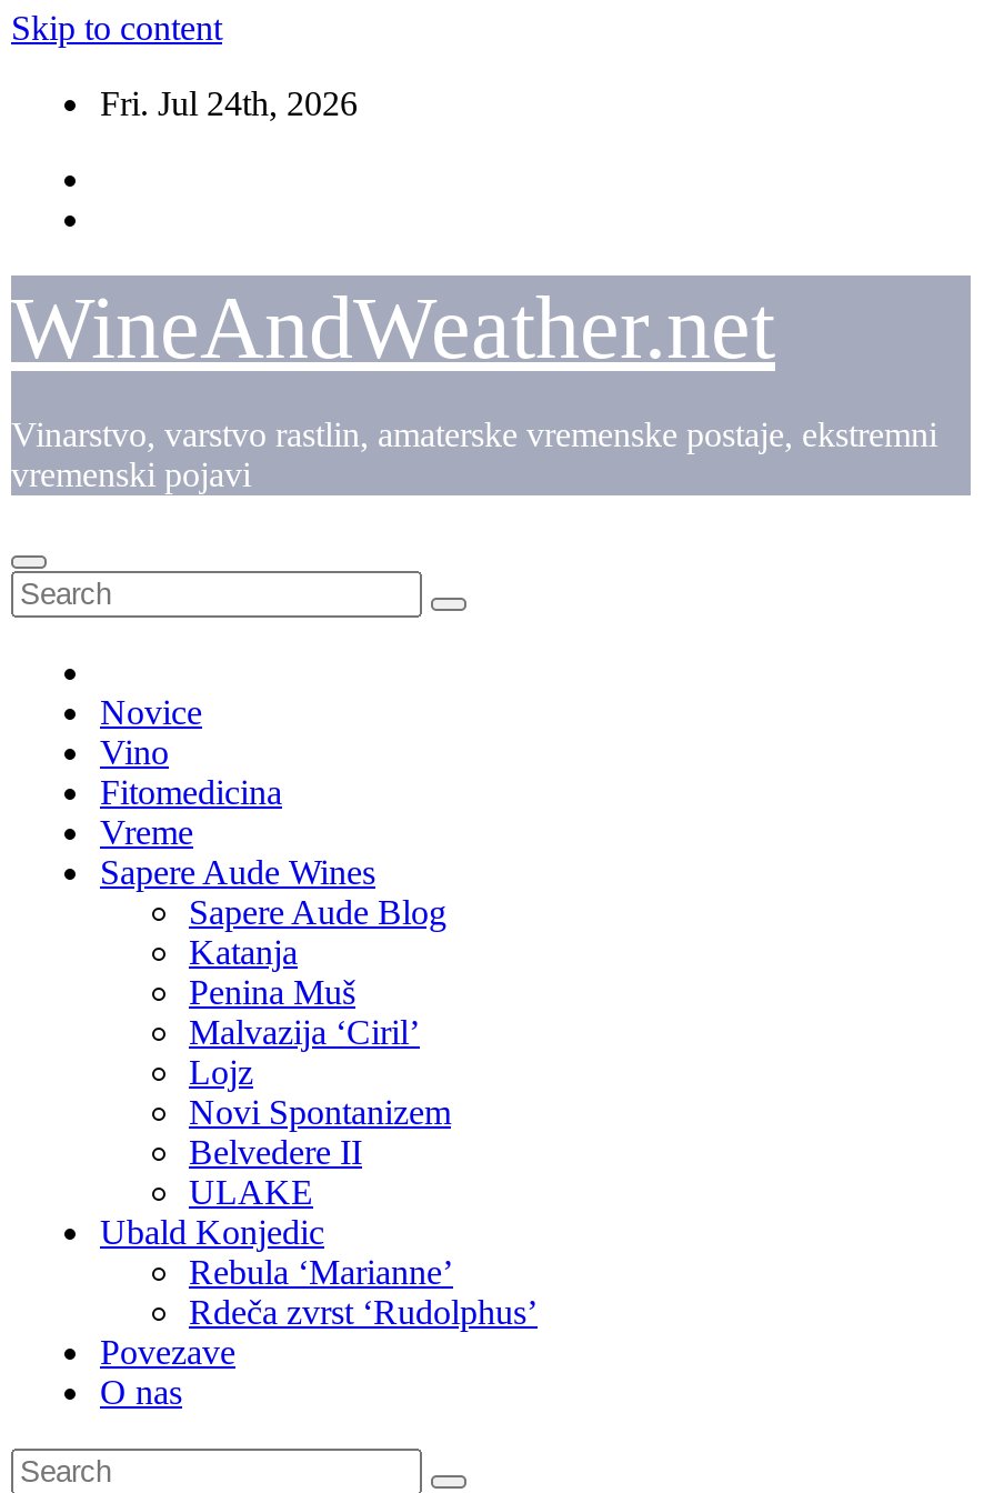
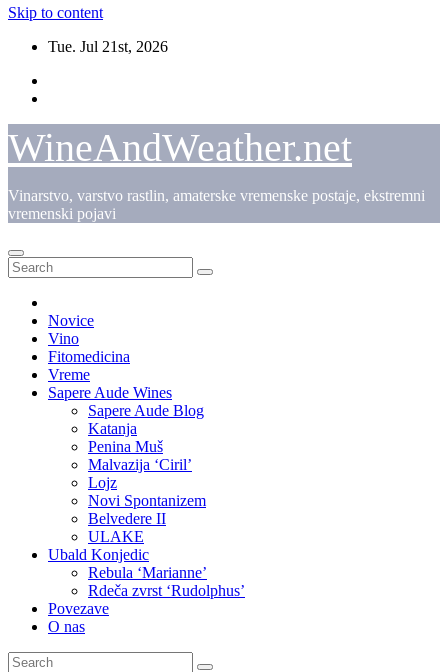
- Fri. Jul 24th, 2026
+ Tue. Jul 21st, 2026
